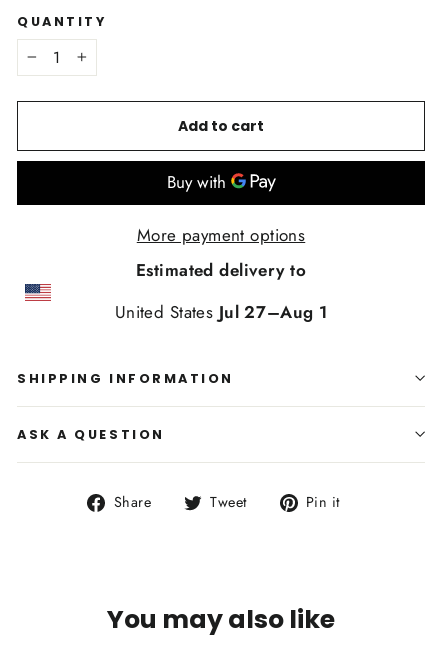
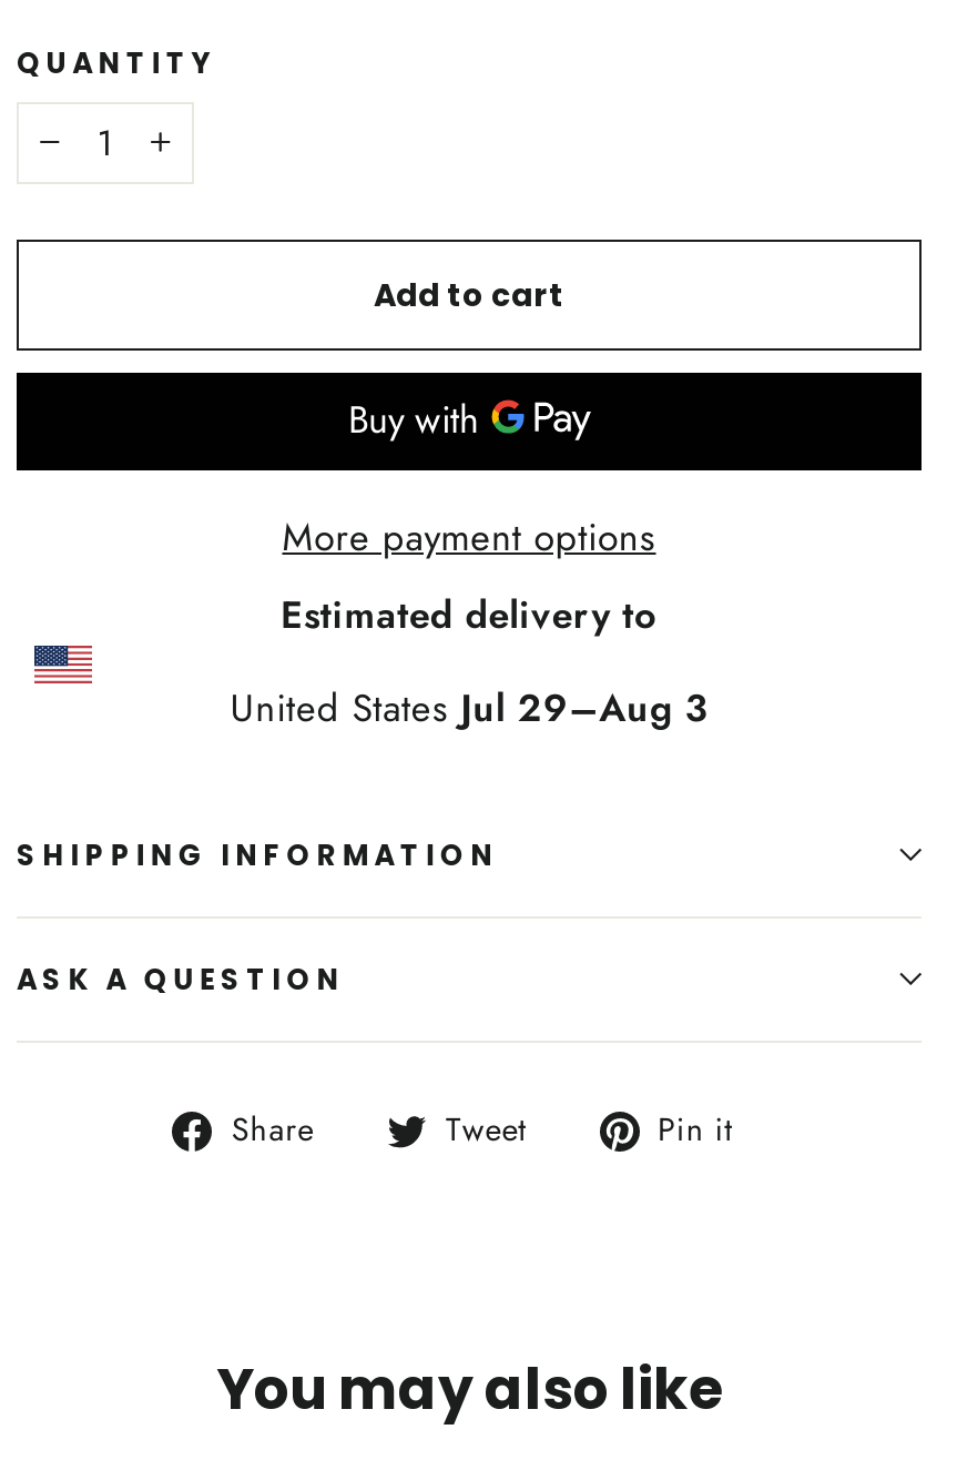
- United States Jul 27–Aug 1
+ United States Jul 29–Aug 3
